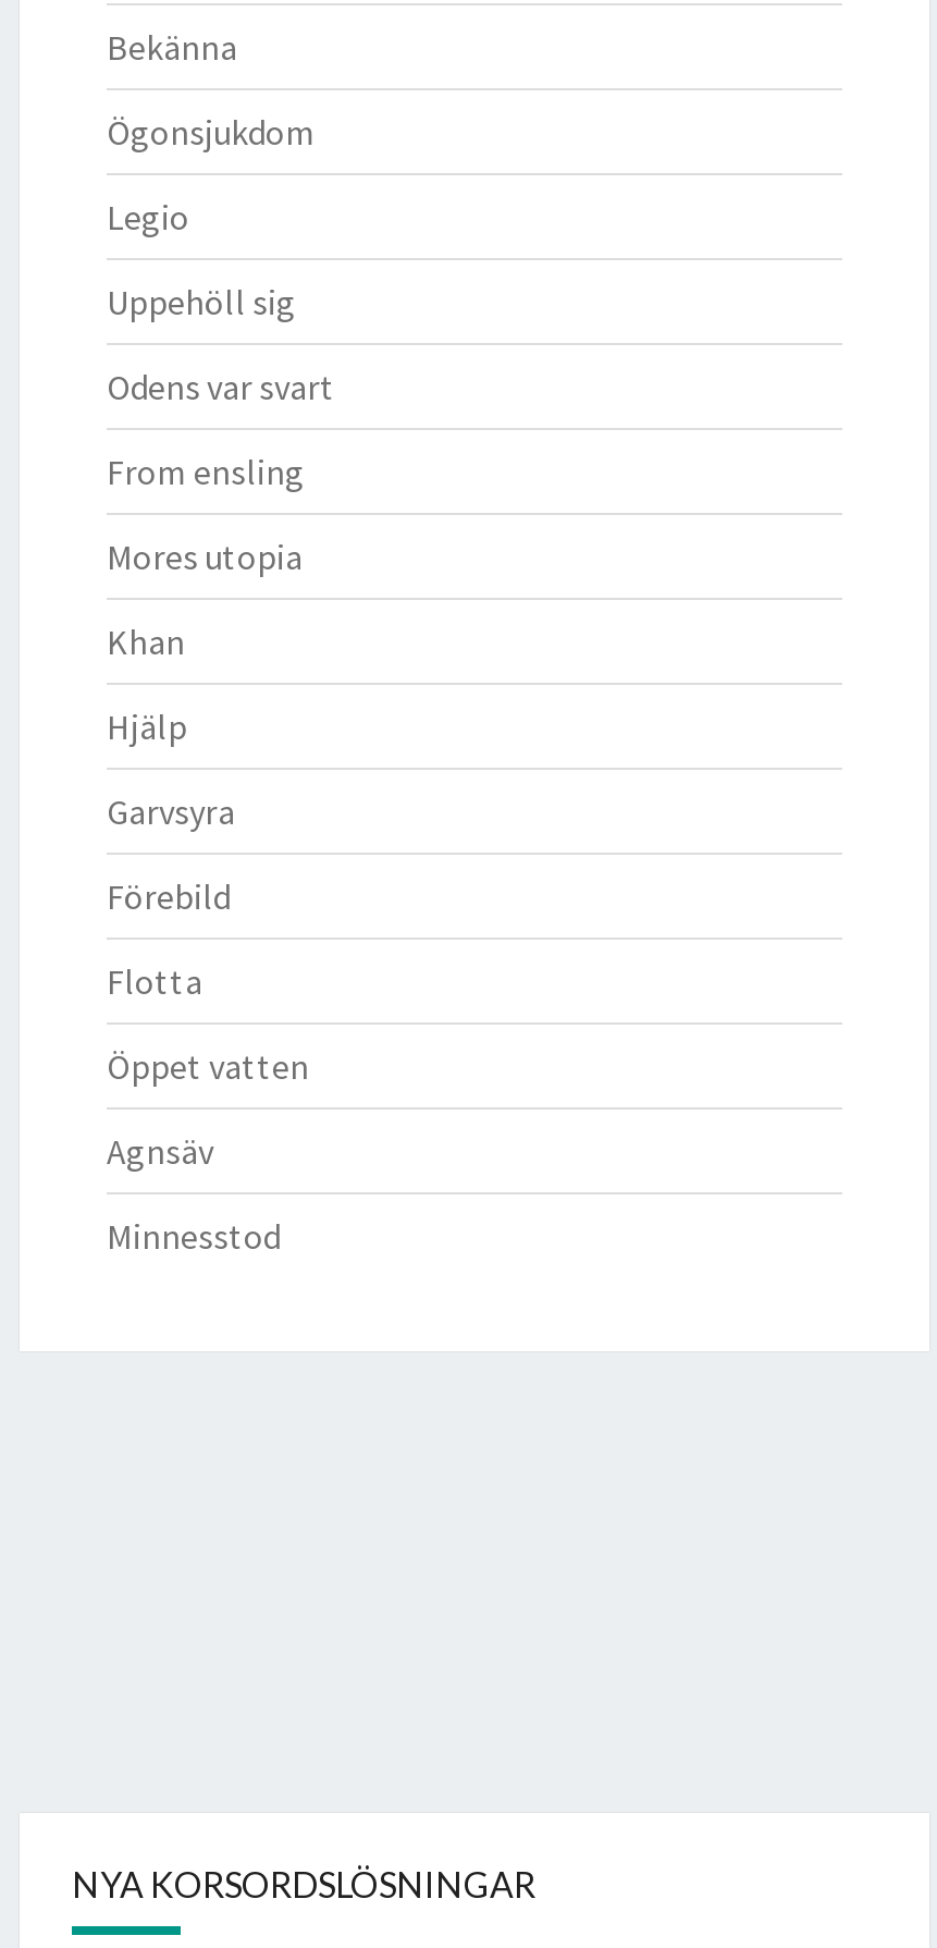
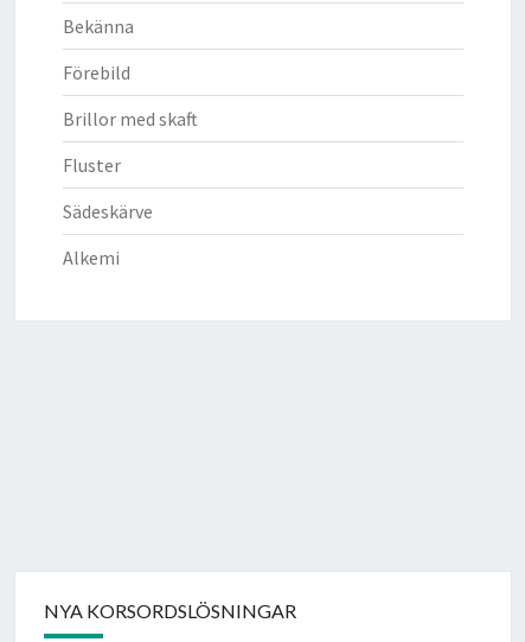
- Ögonsjukdom
- Legio
- Uppehöll sig
- Odens var svart
- From ensling
- Mores utopia
- Khan
- Hjälp
- Garvsyra

- Flotta
+ Brillor med skaft

- Öppet vatten
+ Fluster

- Agnsäv
+ Sädeskärve

- Minnesstod
+ Alkemi
